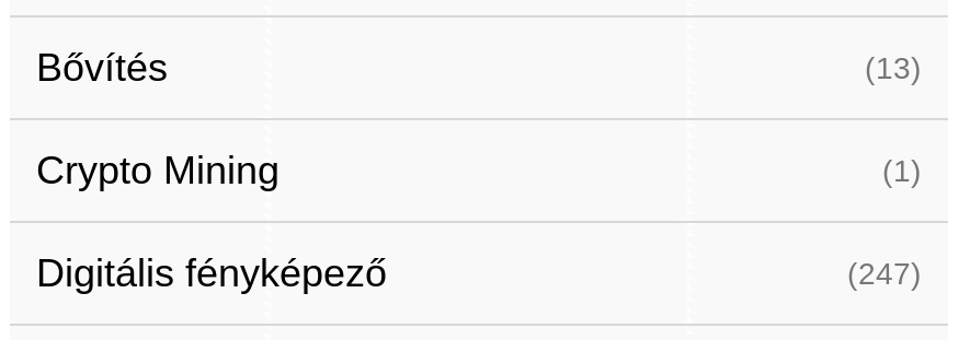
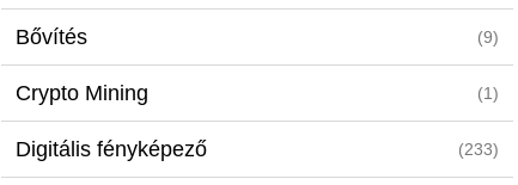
- (13)
+ (9)

- (247)
+ (233)
